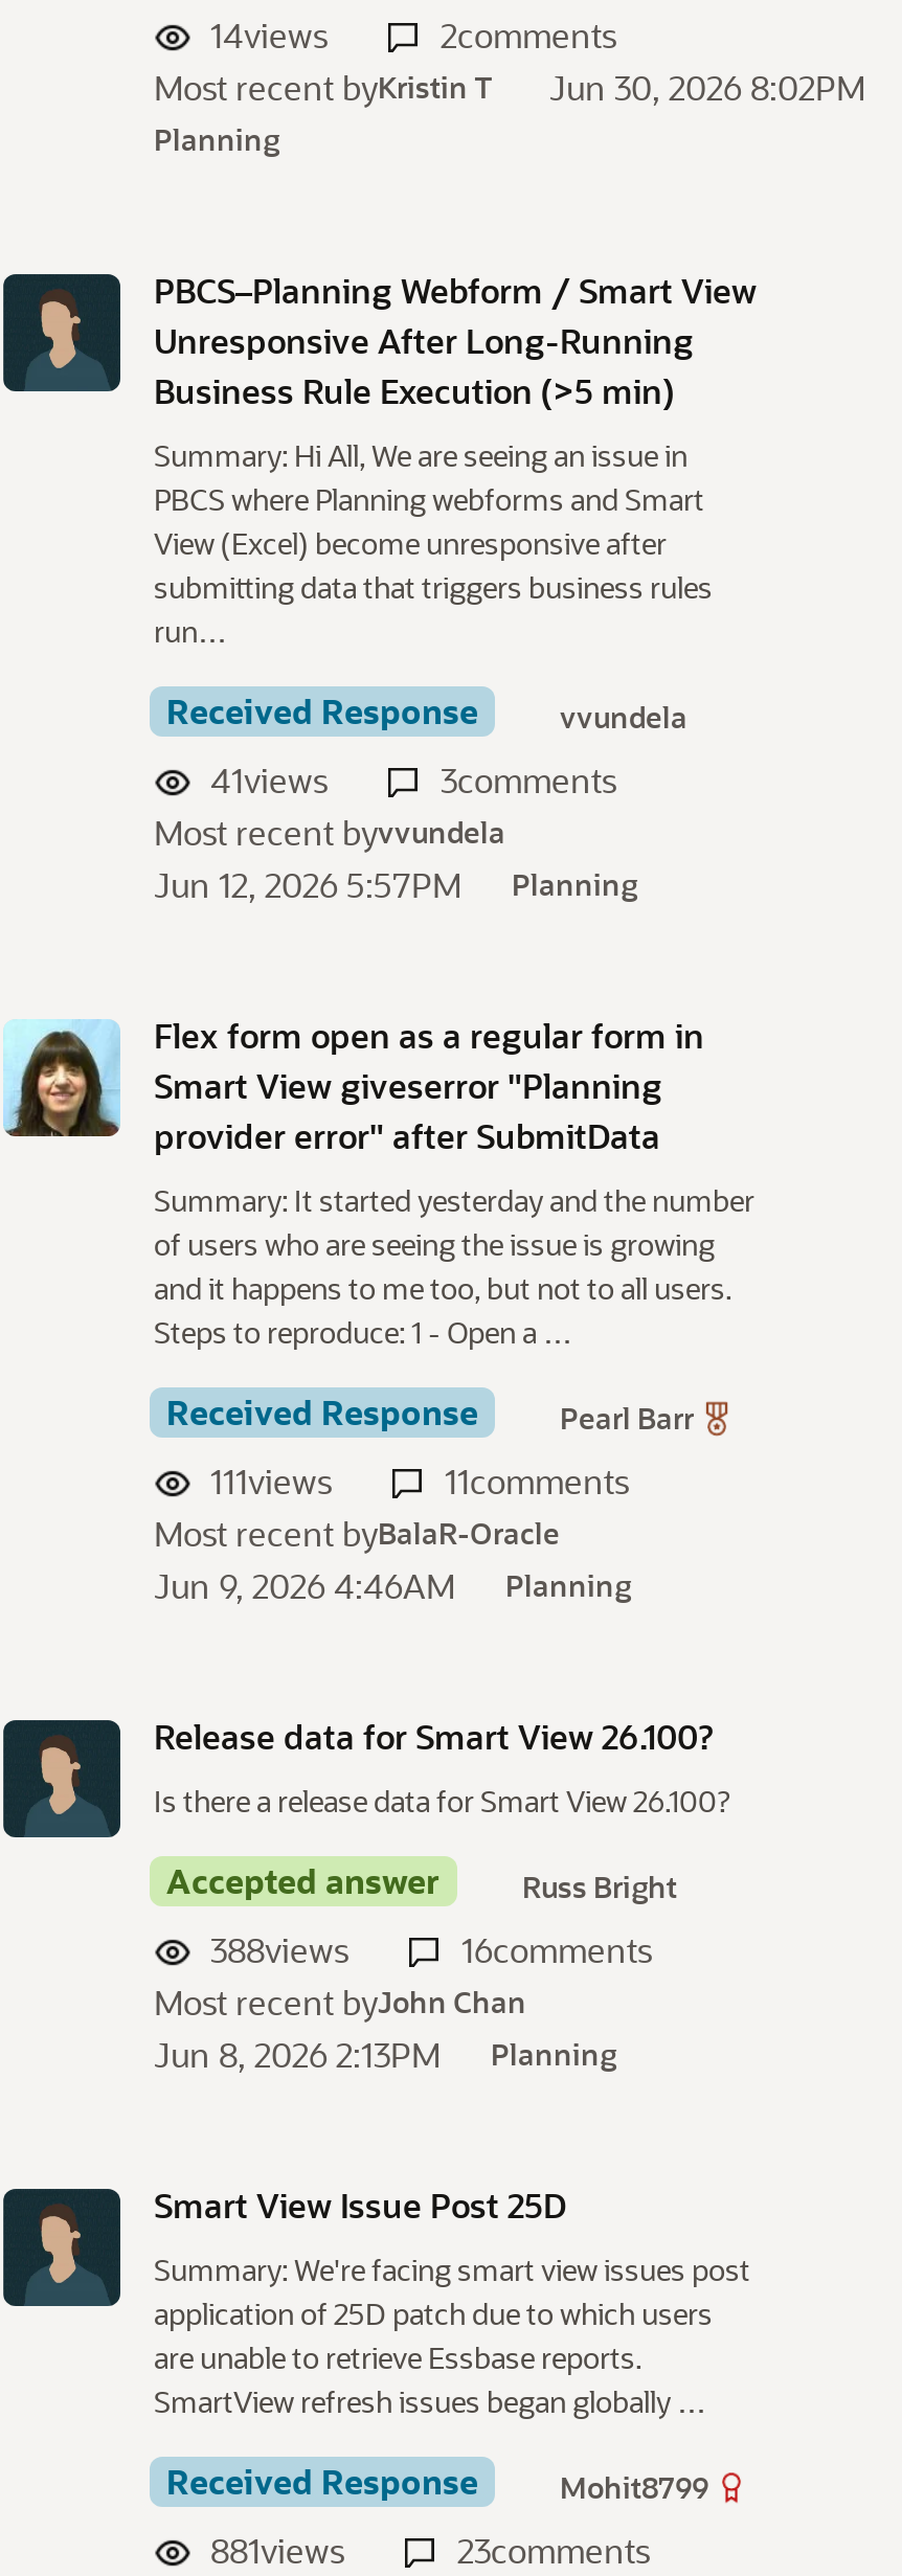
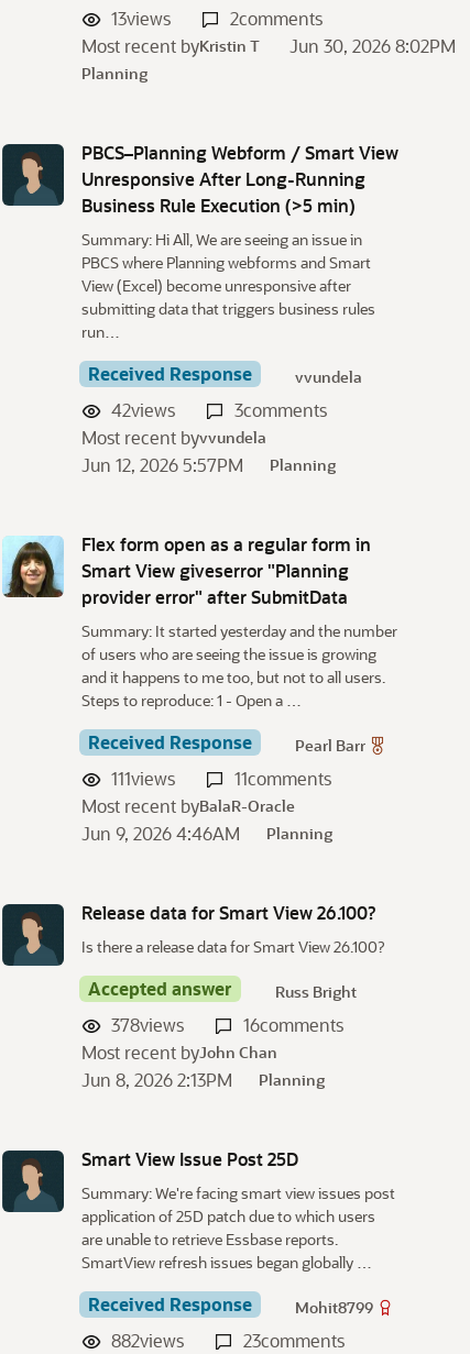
- 14views
+ 13views

- 41views
+ 42views

- 388views
+ 378views

- 881views
+ 882views
